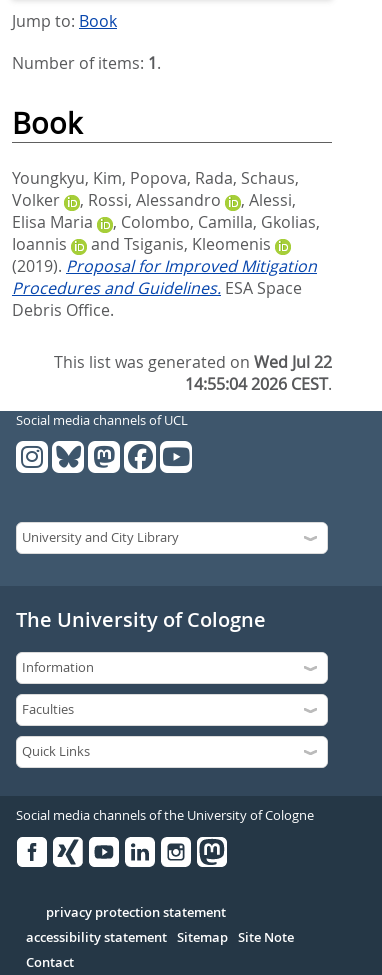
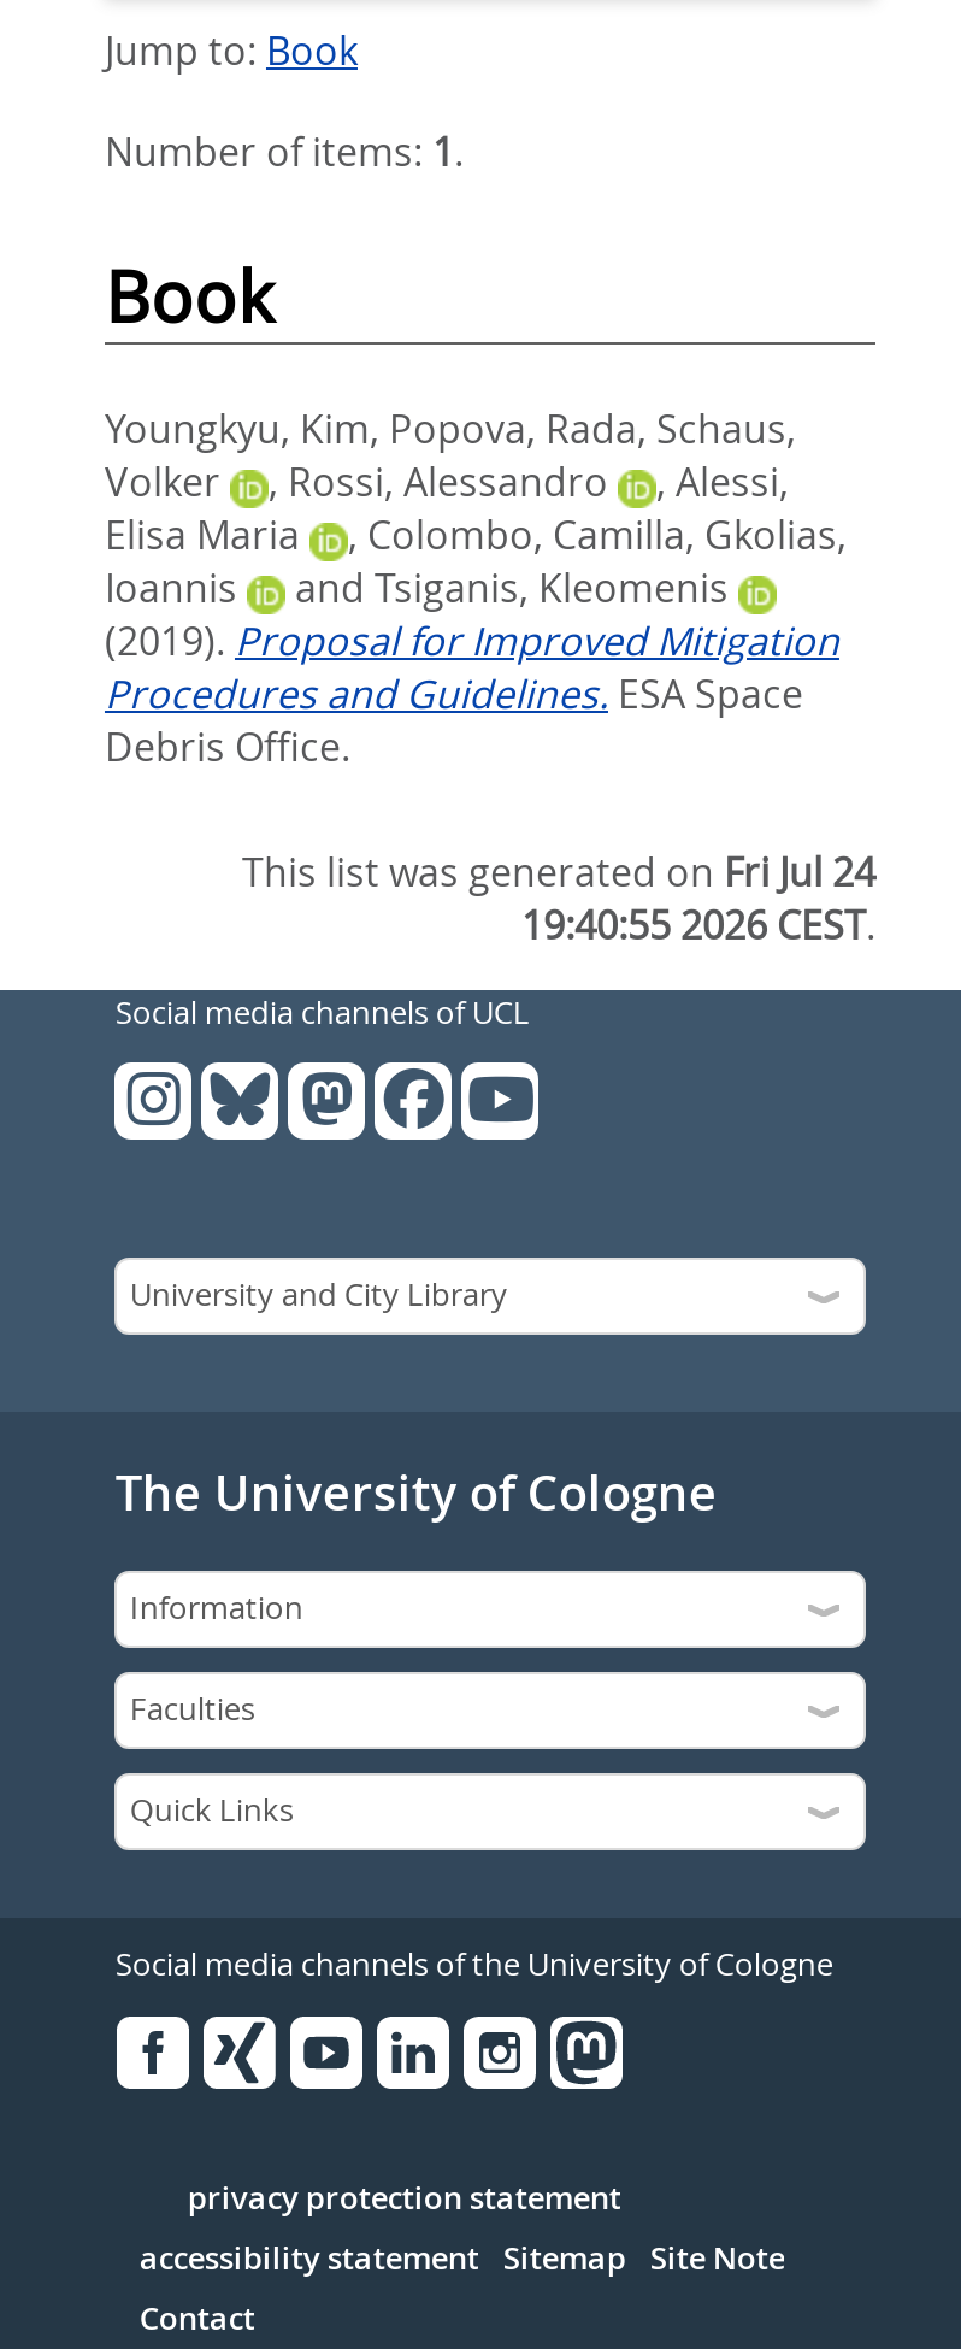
- This list was generated on Wed Jul 22
+ This list was generated on Fri Jul 24

- 14:55:04 2026 CEST.
+ 19:40:55 2026 CEST.
